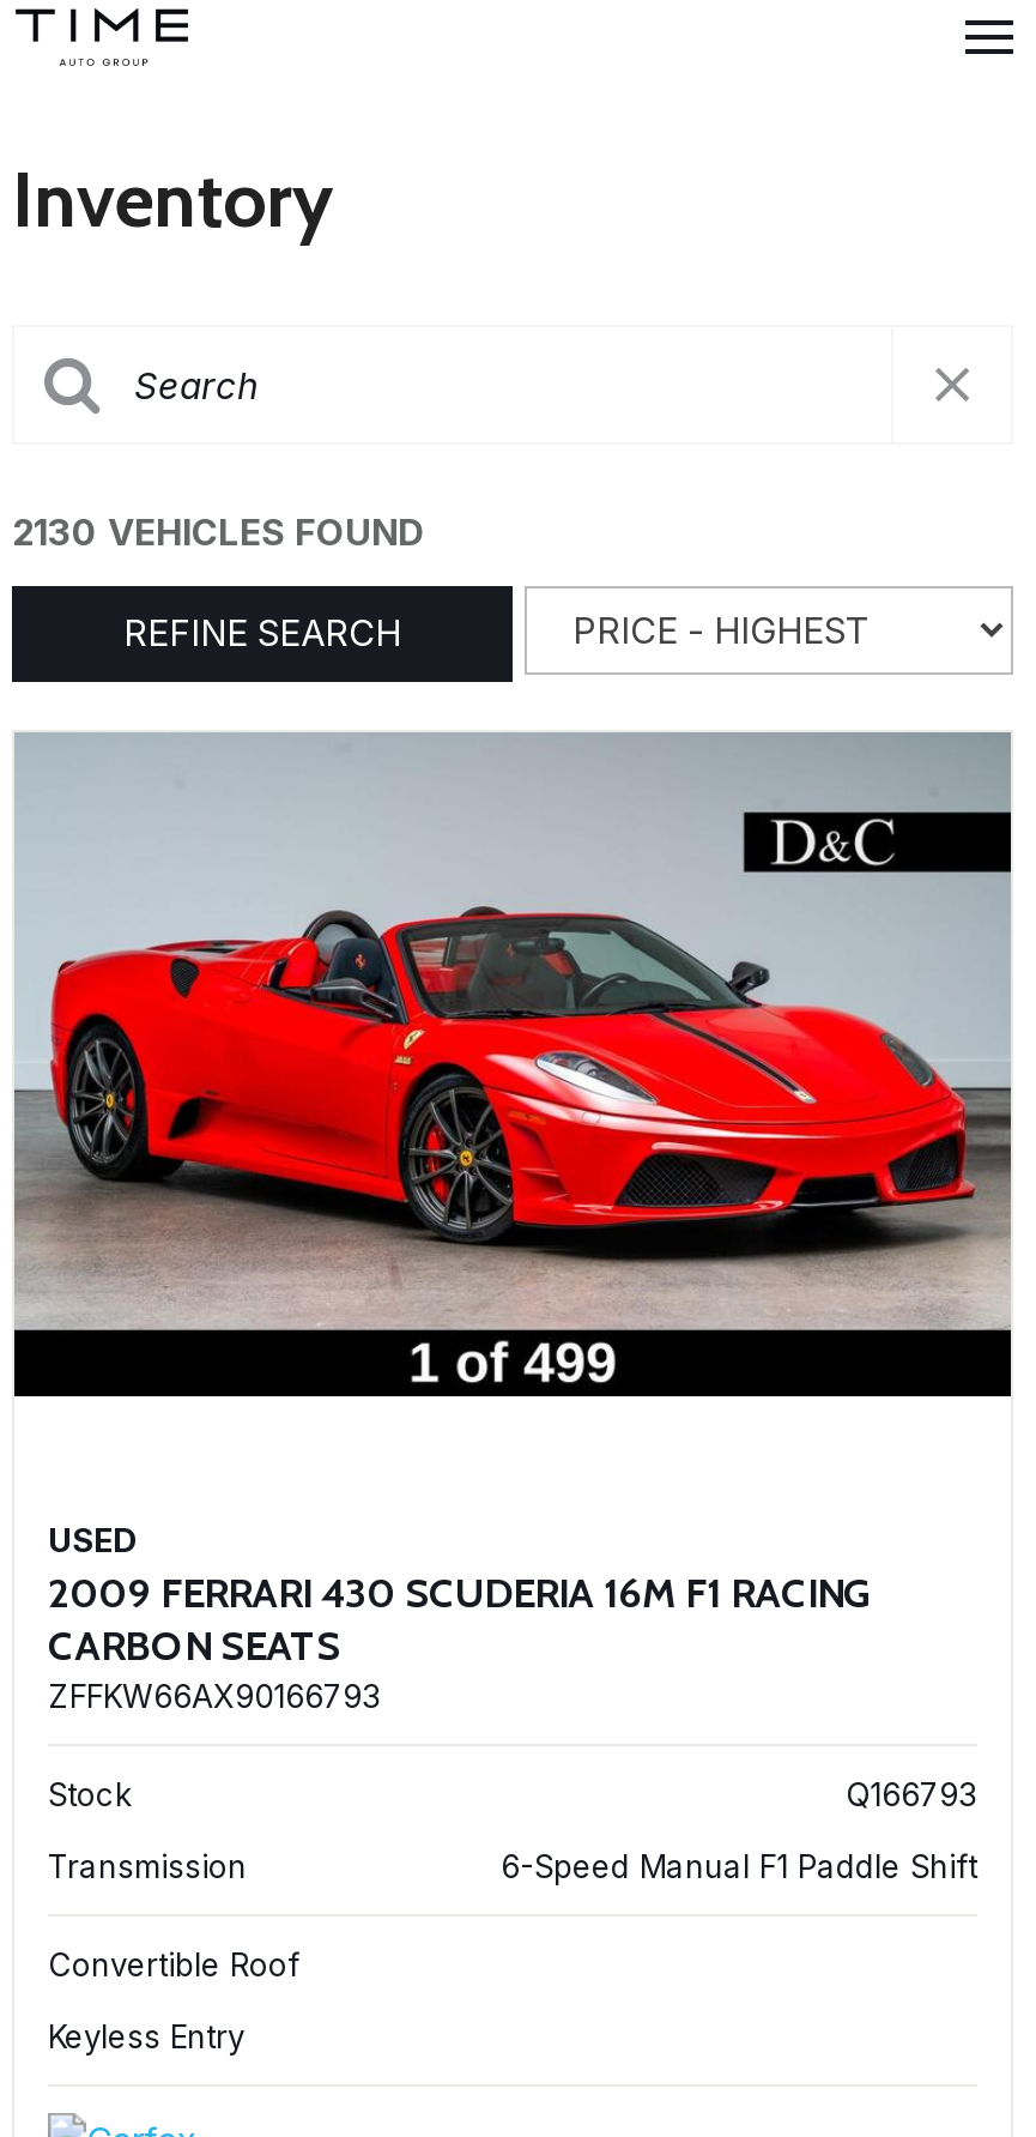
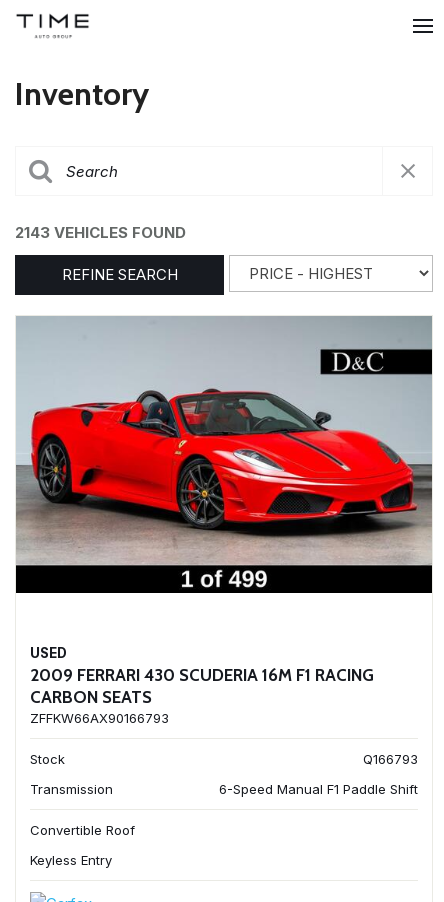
- 2130 VEHICLES FOUND
+ 2143 VEHICLES FOUND
